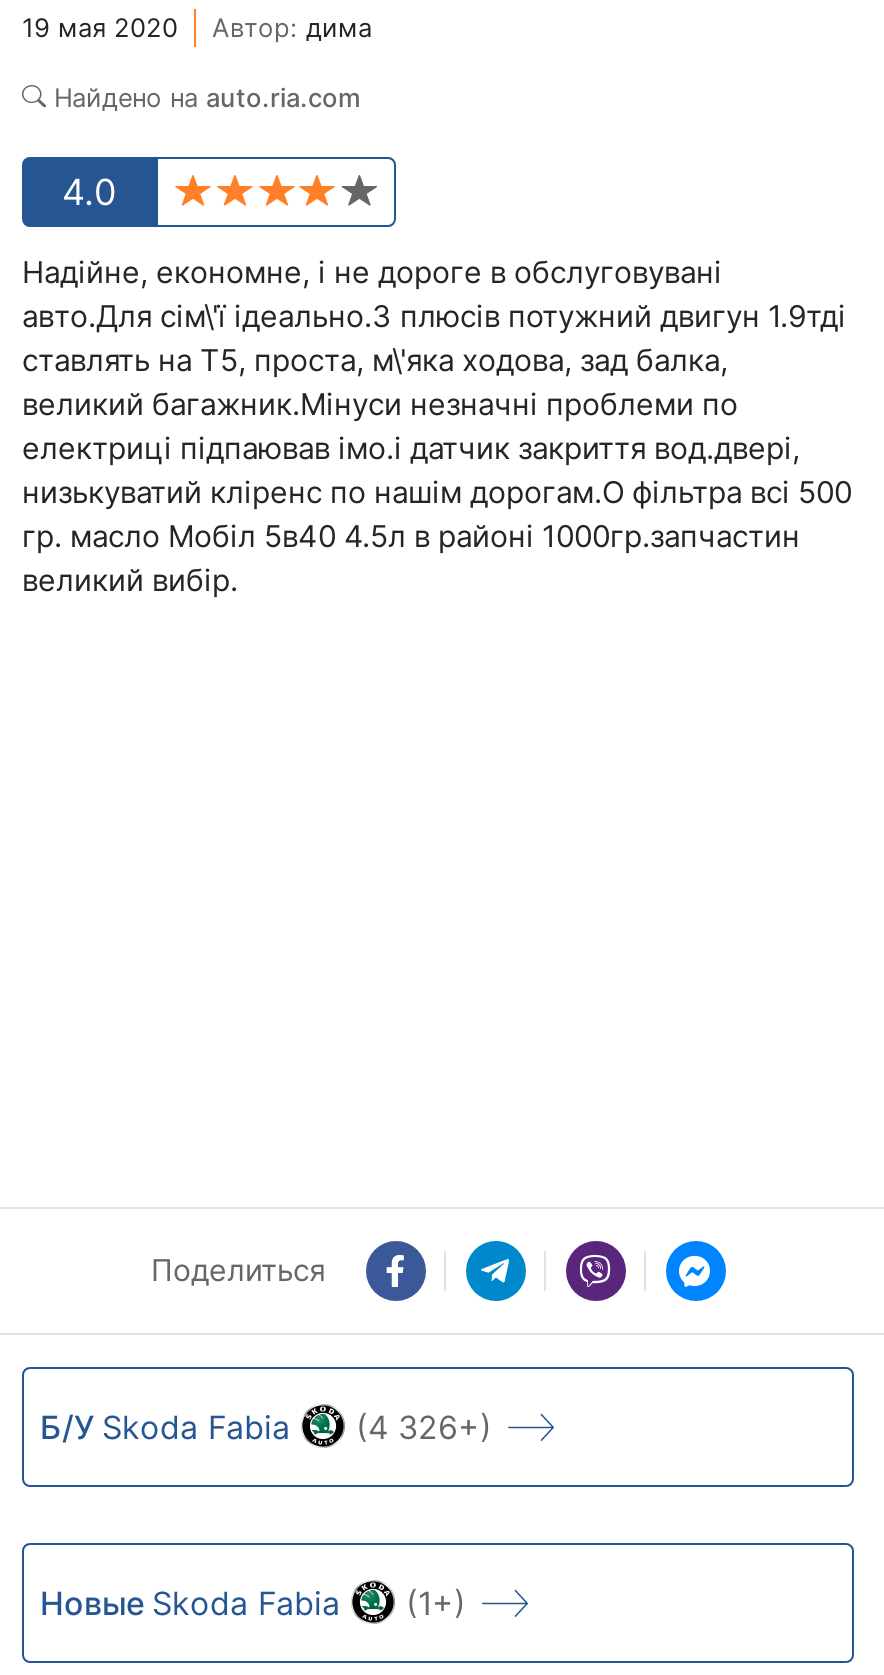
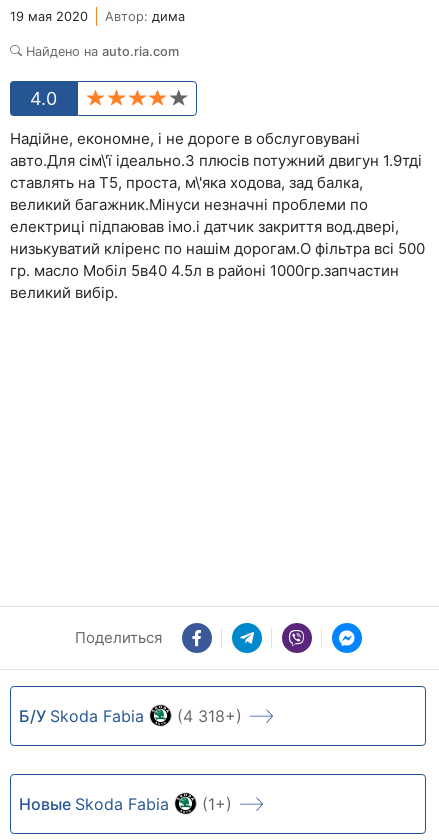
- Б/У Skoda Fabia (4 326+)
+ Б/У Skoda Fabia (4 318+)
